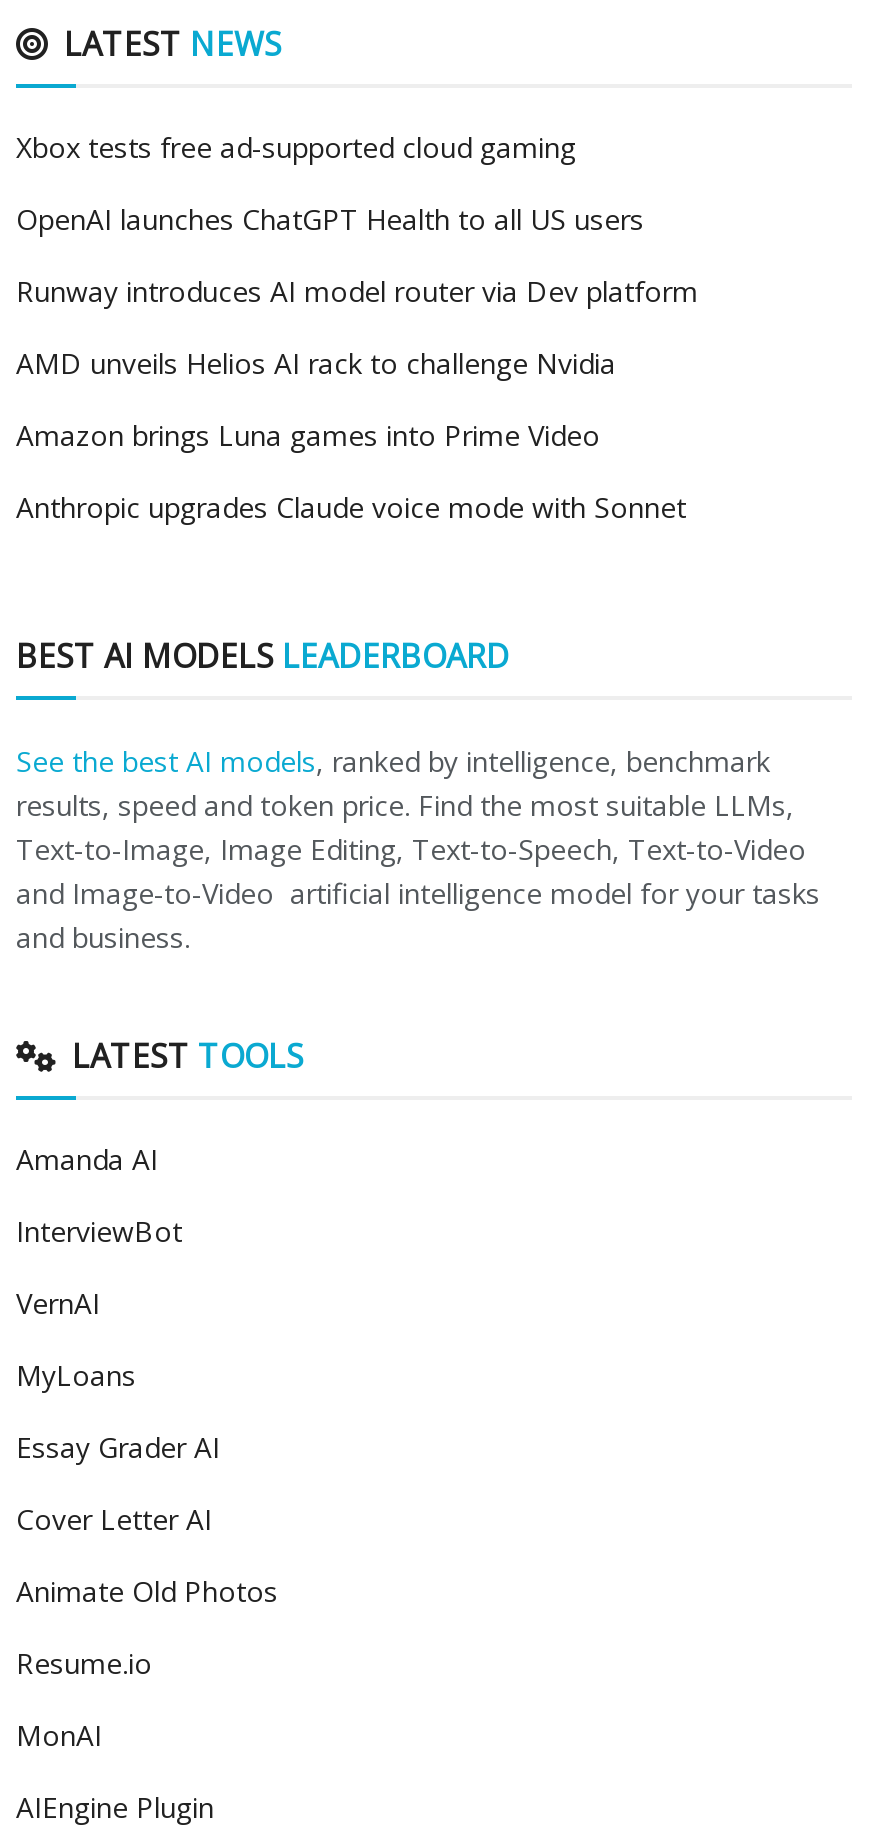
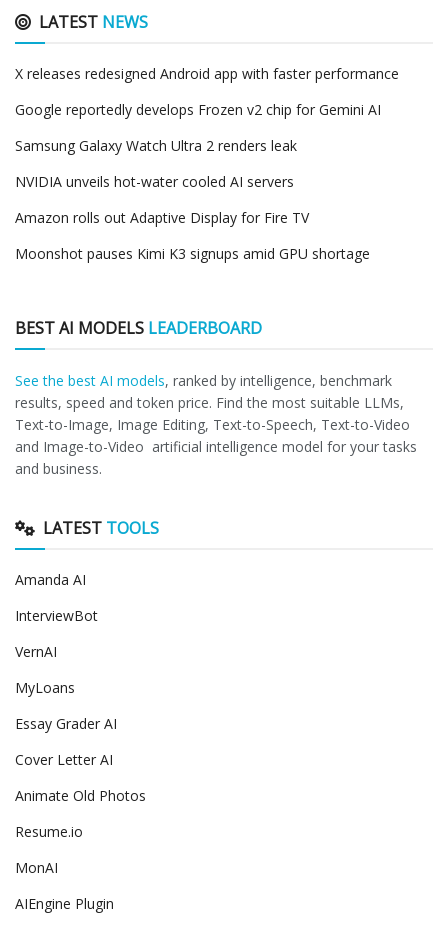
- Xbox tests free ad-supported cloud gaming
+ X releases redesigned Android app with faster performance

- OpenAI launches ChatGPT Health to all US users
+ Google reportedly develops Frozen v2 chip for Gemini AI

- Runway introduces AI model router via Dev platform
+ Samsung Galaxy Watch Ultra 2 renders leak

- AMD unveils Helios AI rack to challenge Nvidia
+ NVIDIA unveils hot-water cooled AI servers

- Amazon brings Luna games into Prime Video
+ Amazon rolls out Adaptive Display for Fire TV

- Anthropic upgrades Claude voice mode with Sonnet
+ Moonshot pauses Kimi K3 signups amid GPU shortage
